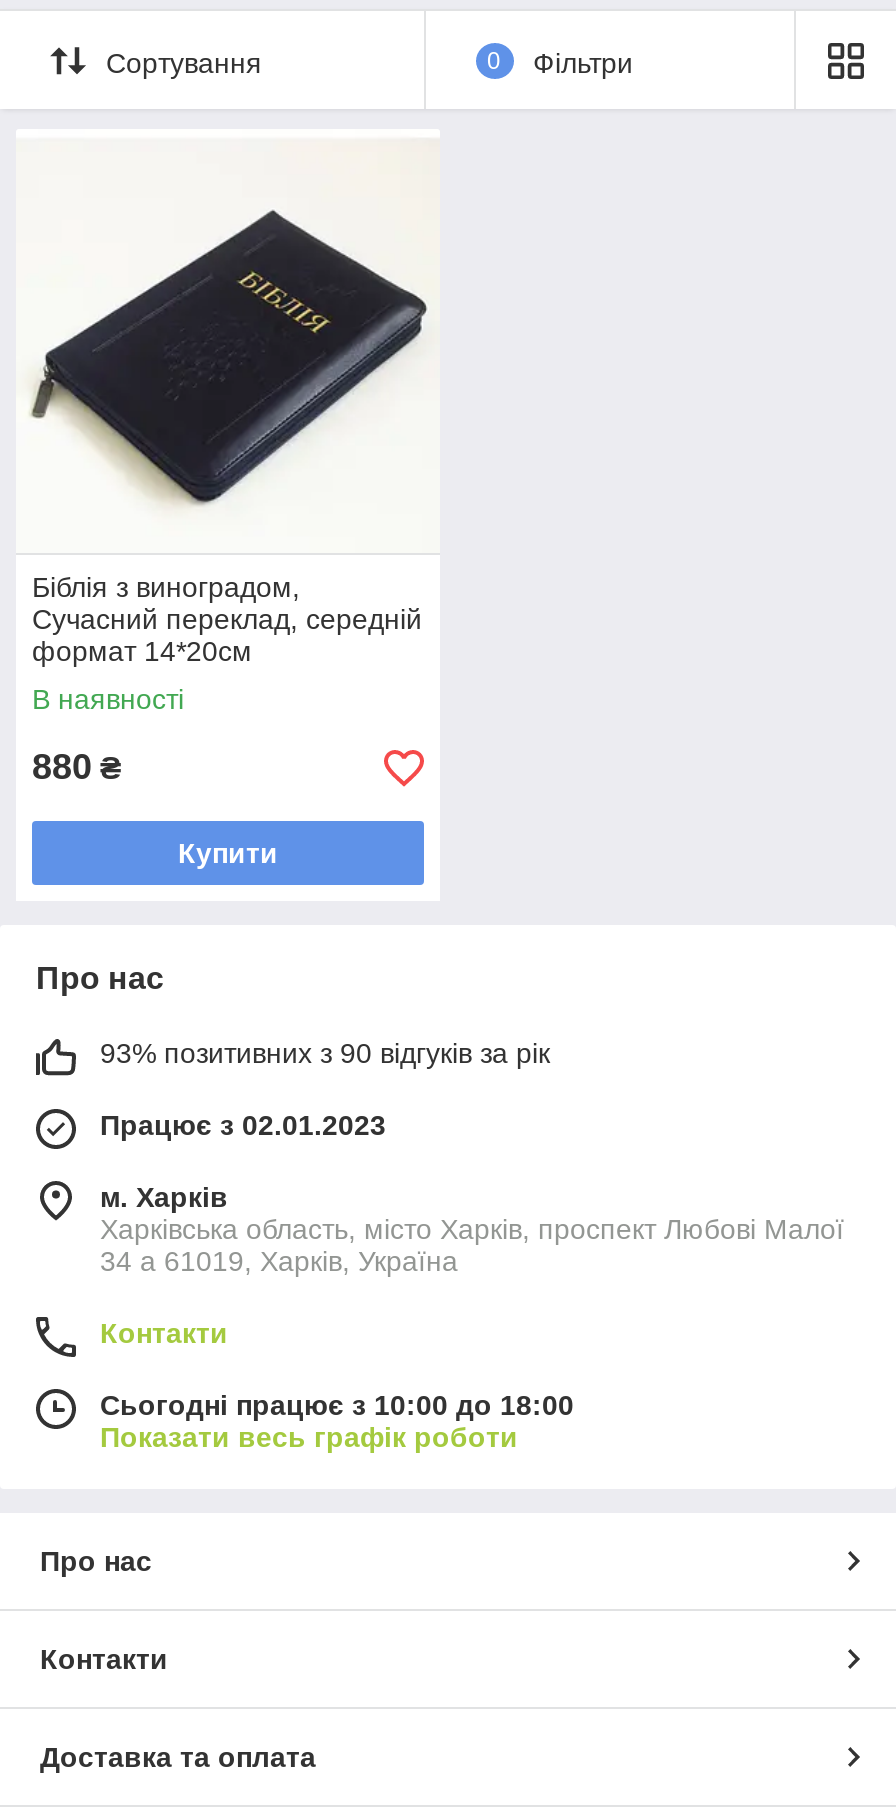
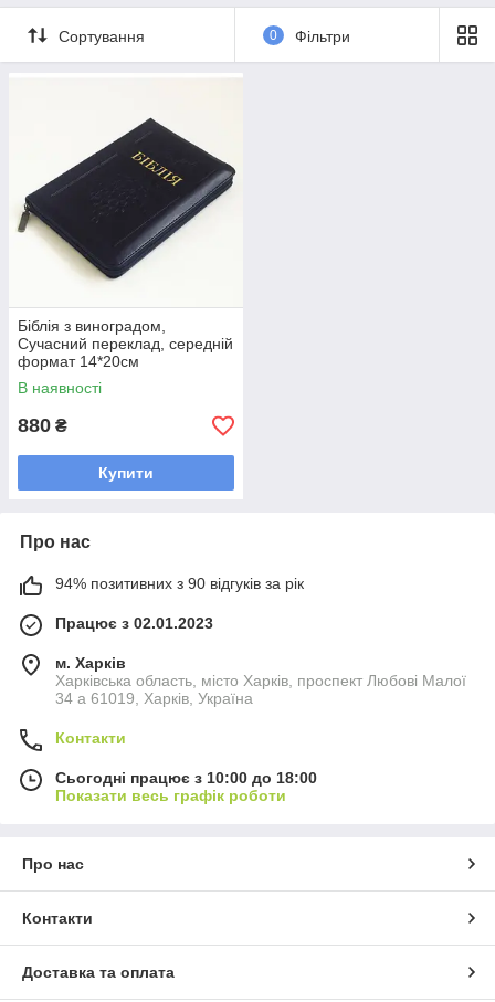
- 93% позитивних з 90 відгуків за рік
+ 94% позитивних з 90 відгуків за рік
